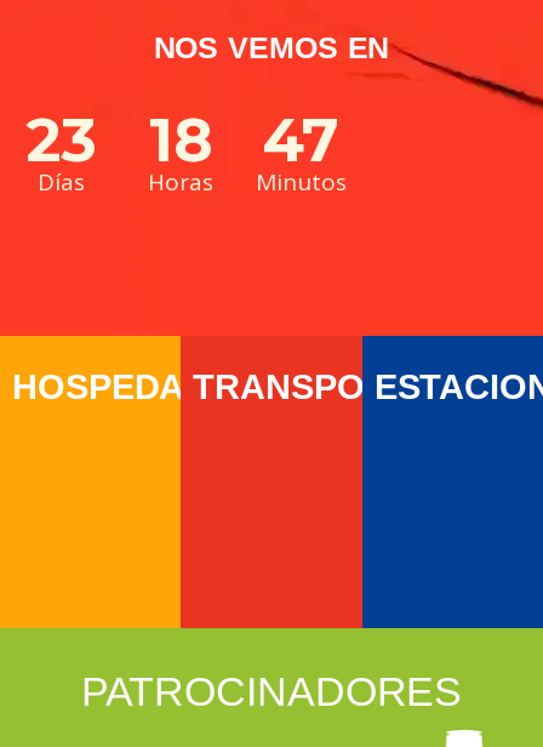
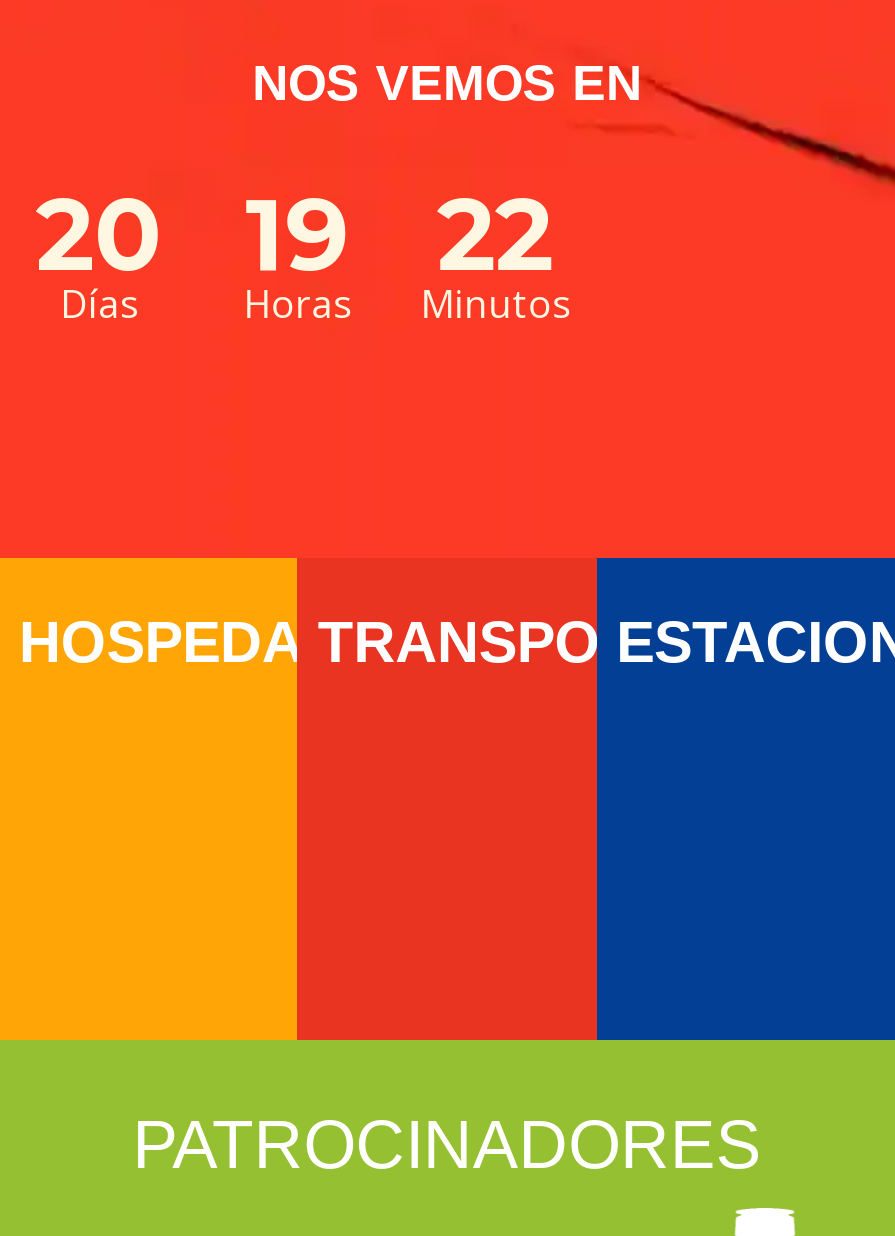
- 23
+ 20

- 18
+ 19

- 47
+ 22
